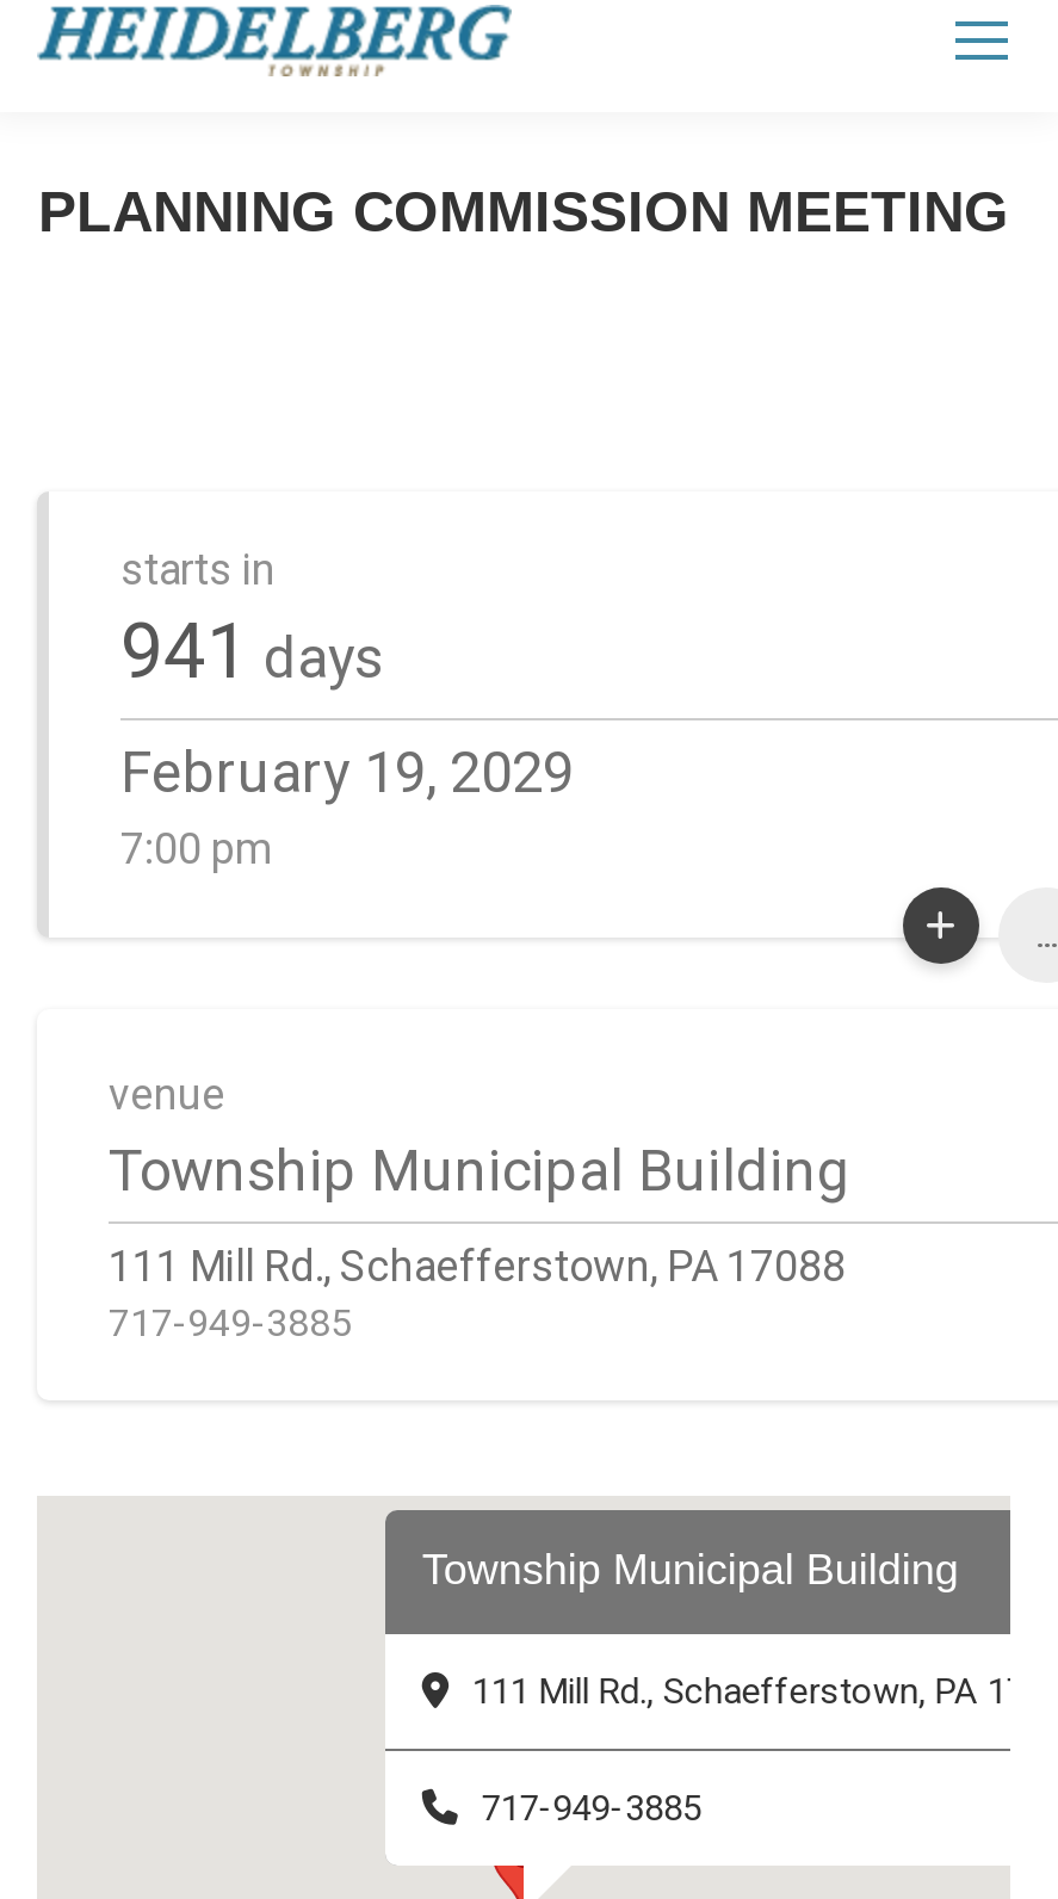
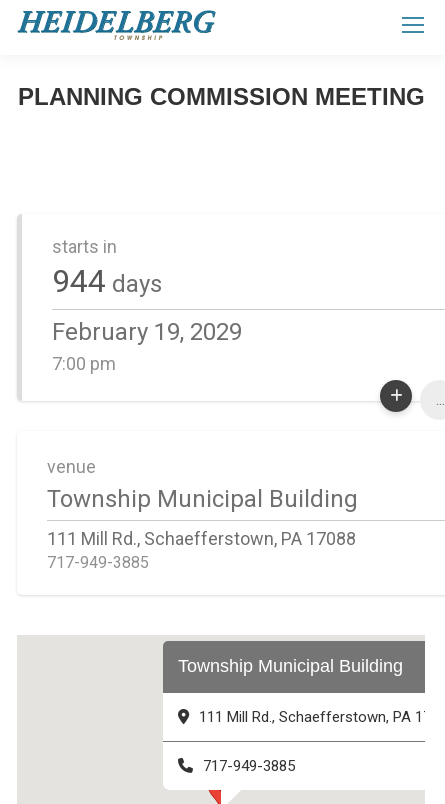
- 941 days
+ 944 days
